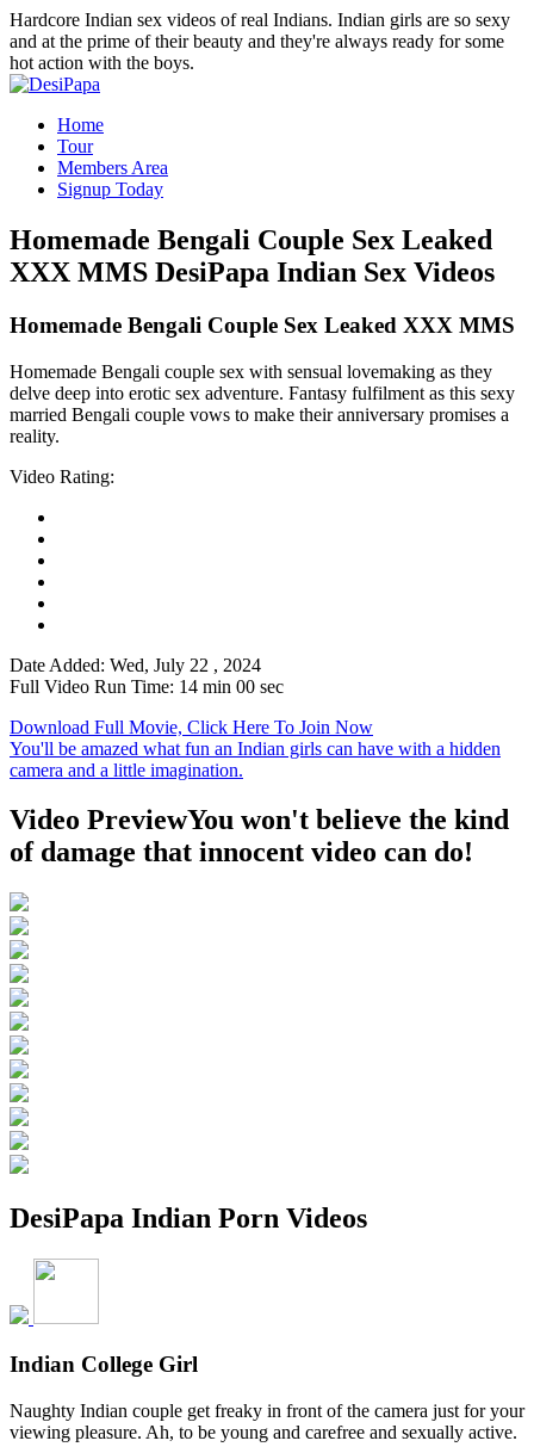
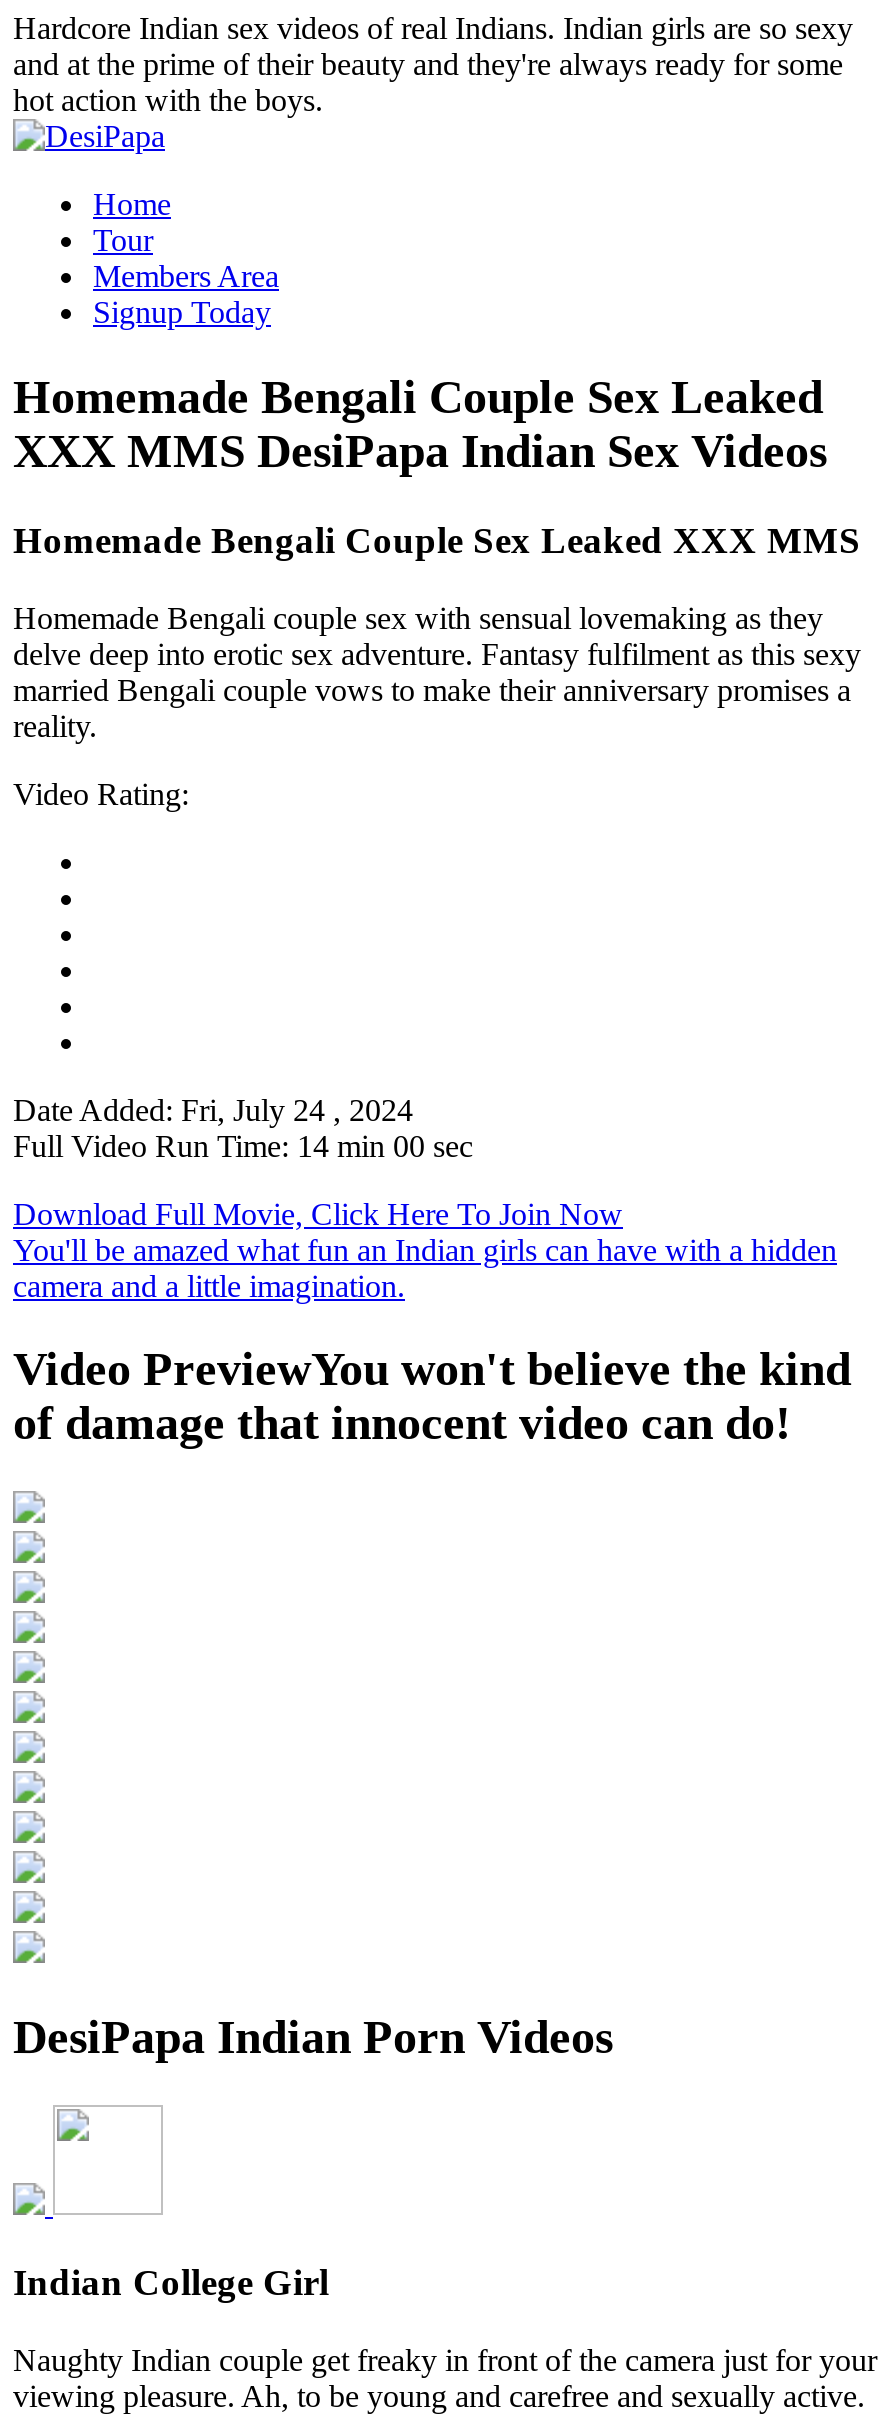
- Date Added: Wed, July 22 , 2024
+ Date Added: Fri, July 24 , 2024
